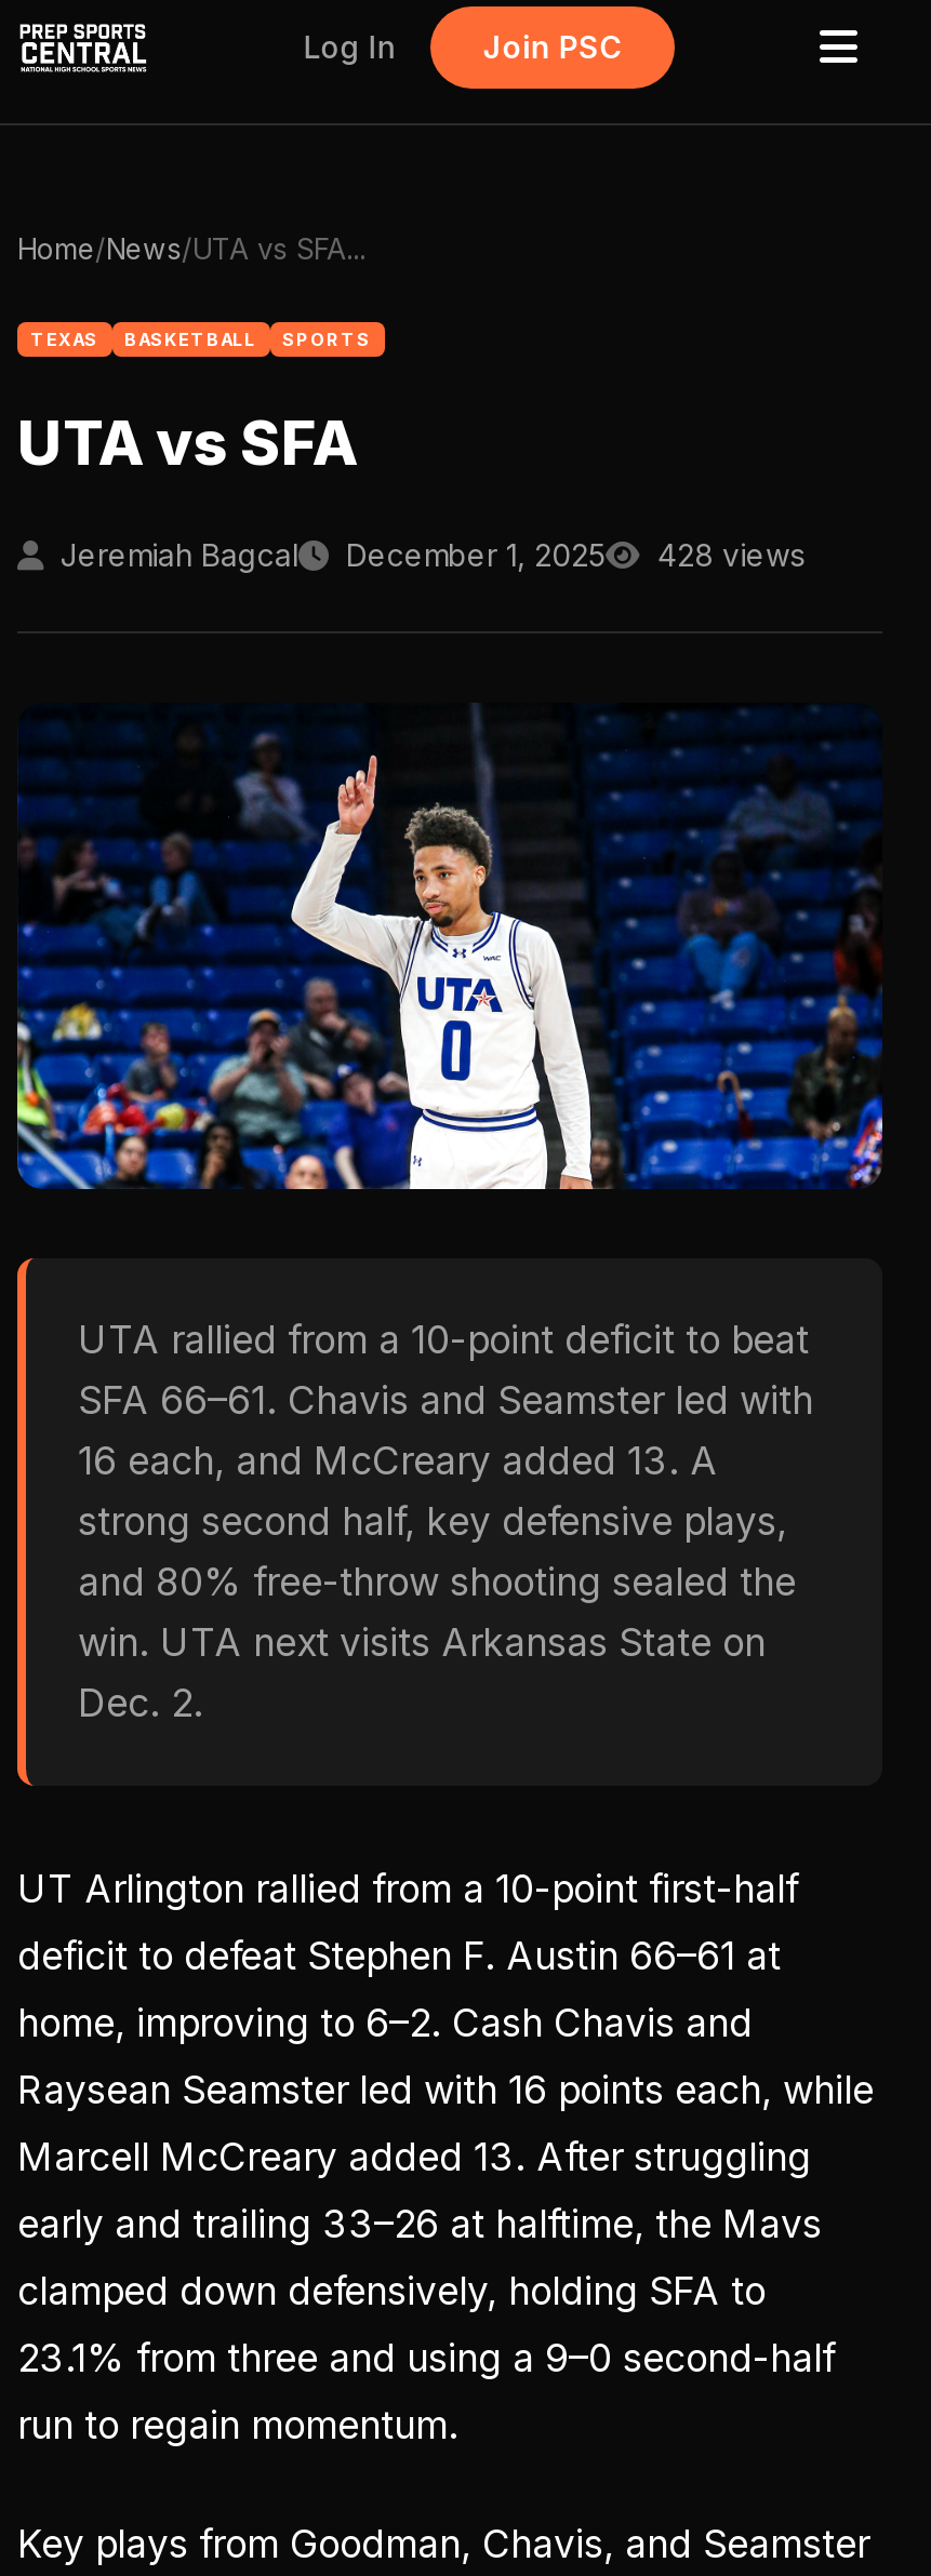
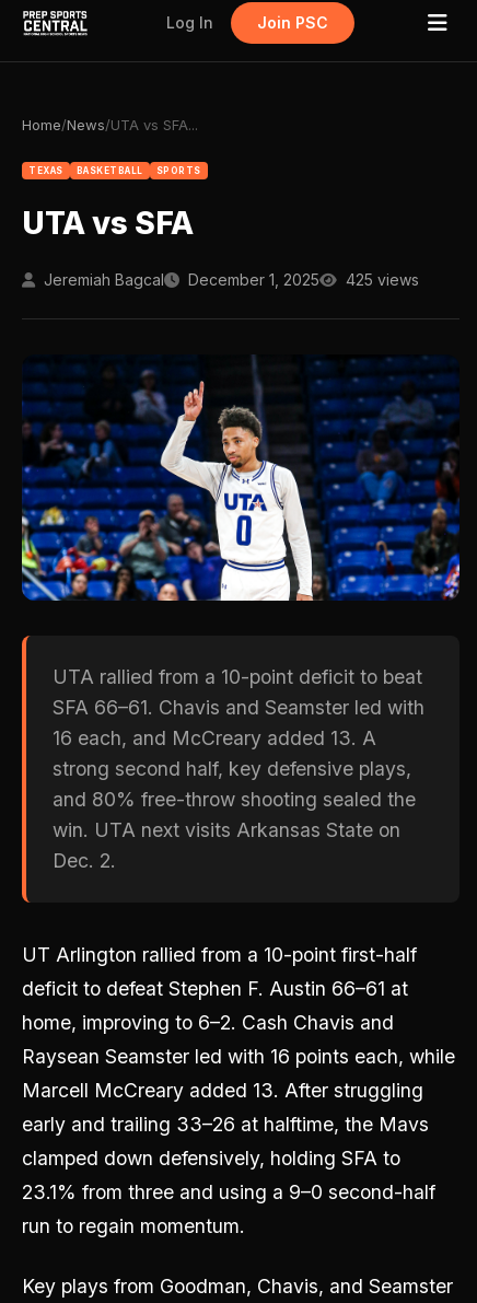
- 428 views
+ 425 views
